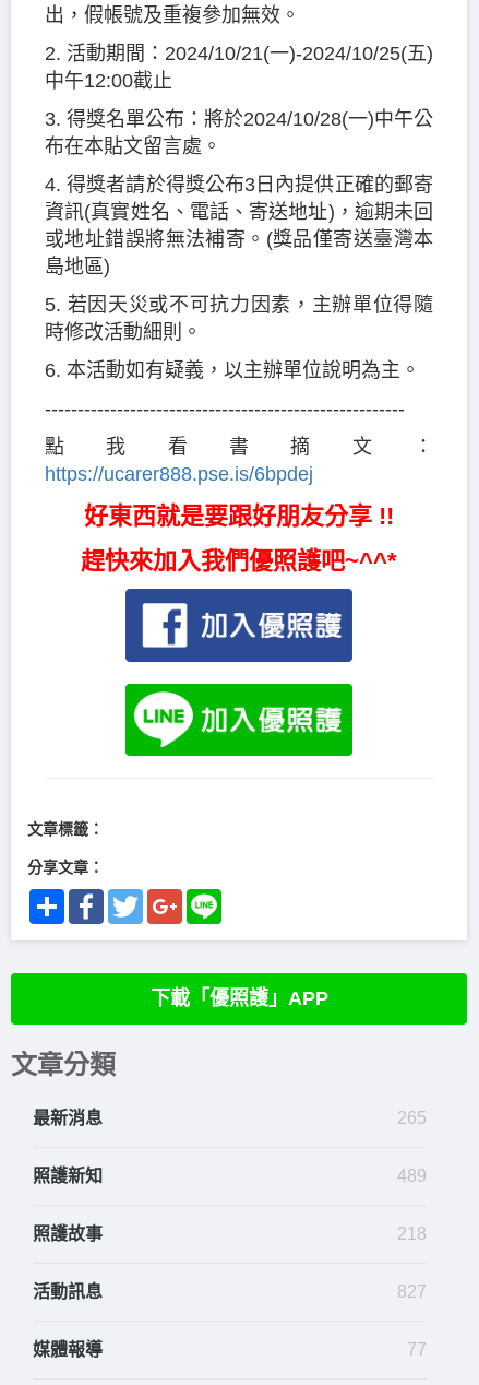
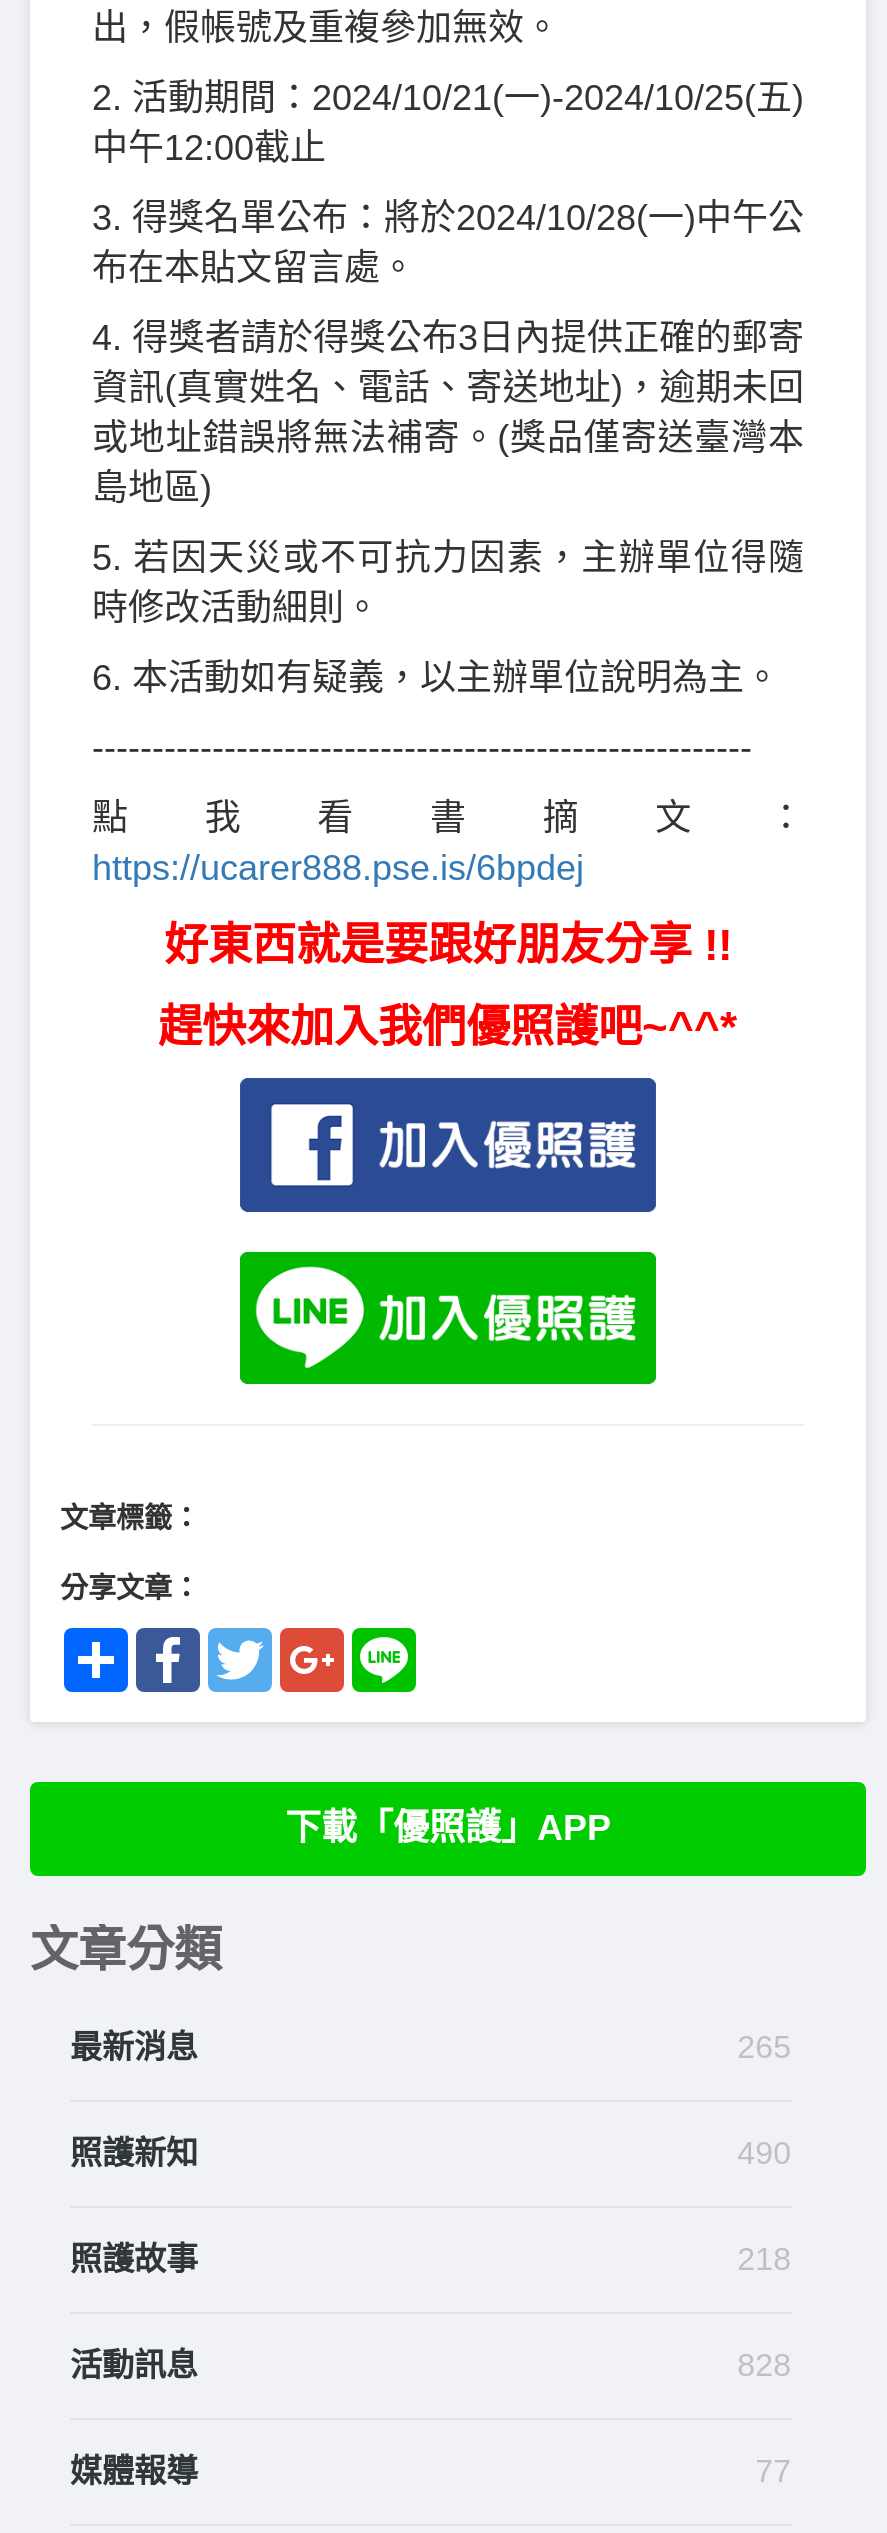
- 489
+ 490

- 827
+ 828
